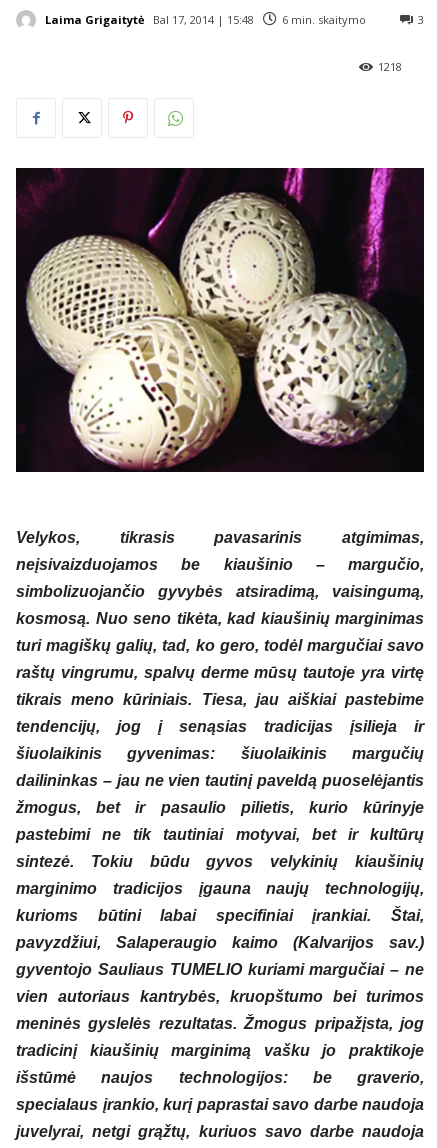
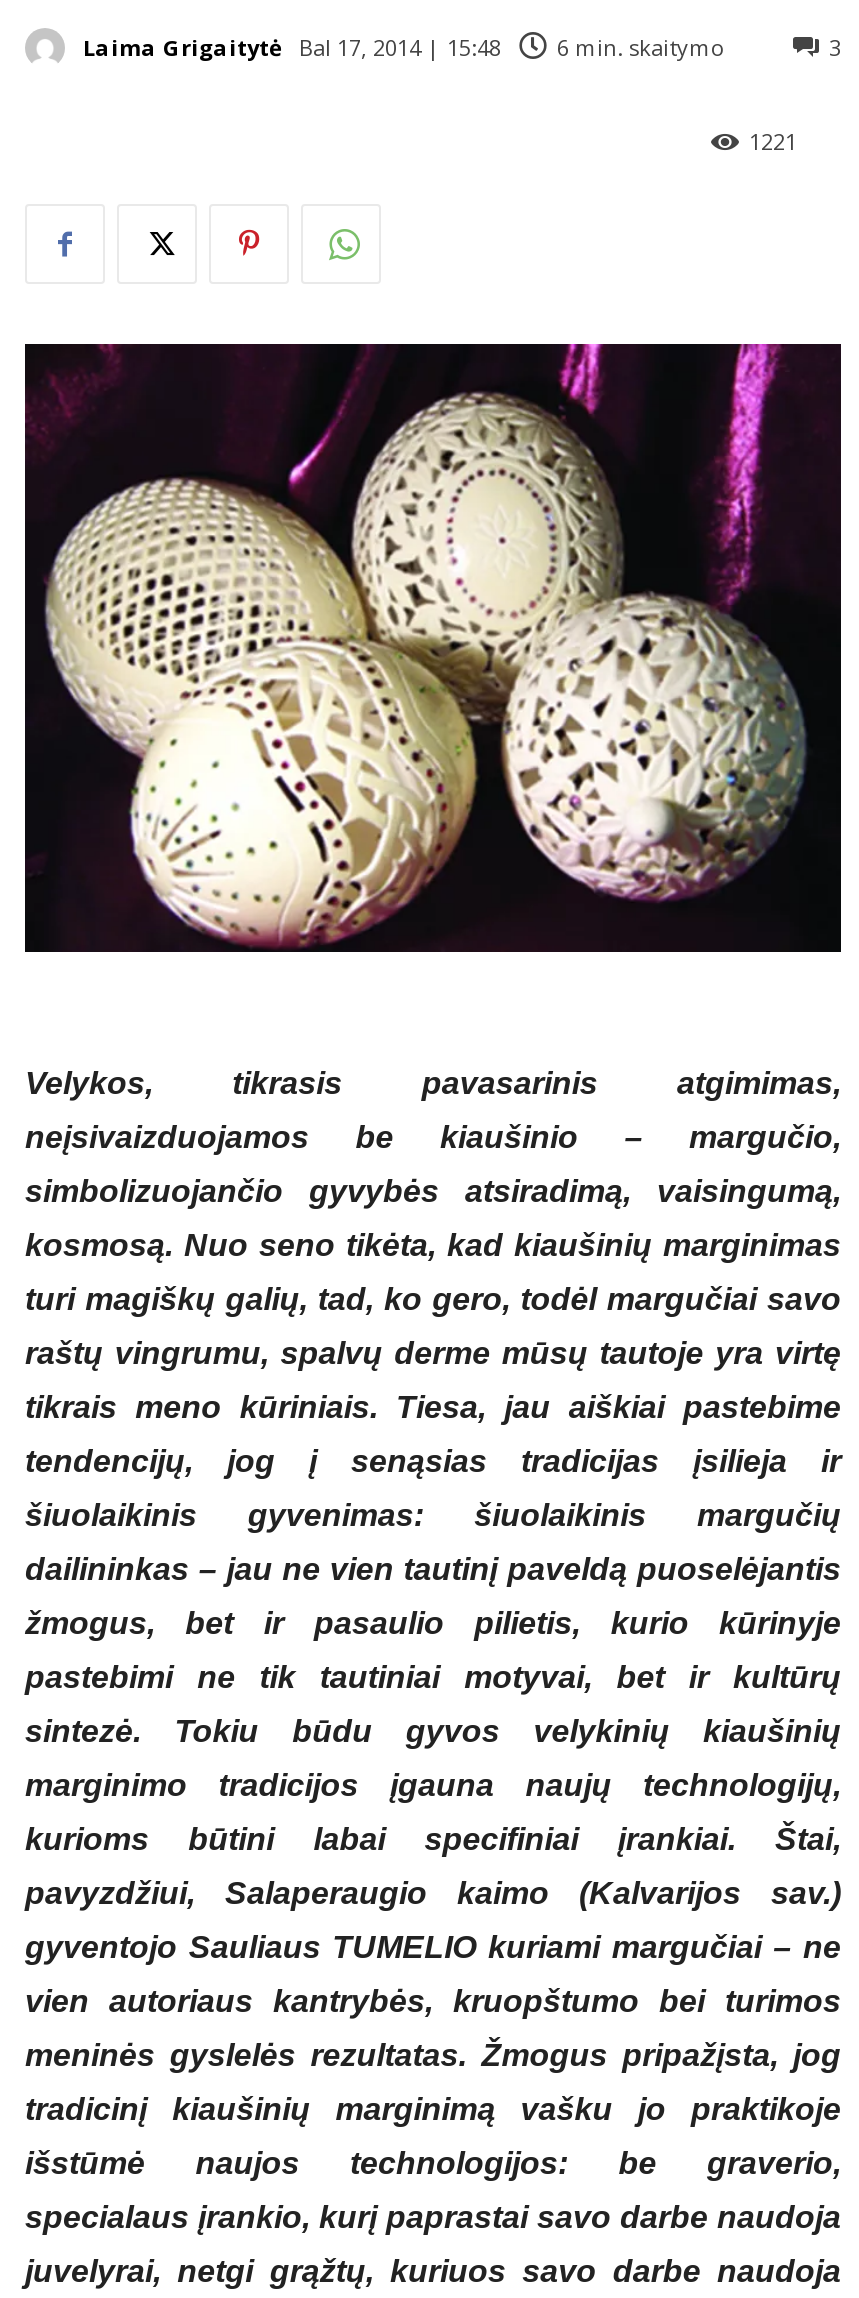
- 1218
+ 1221
